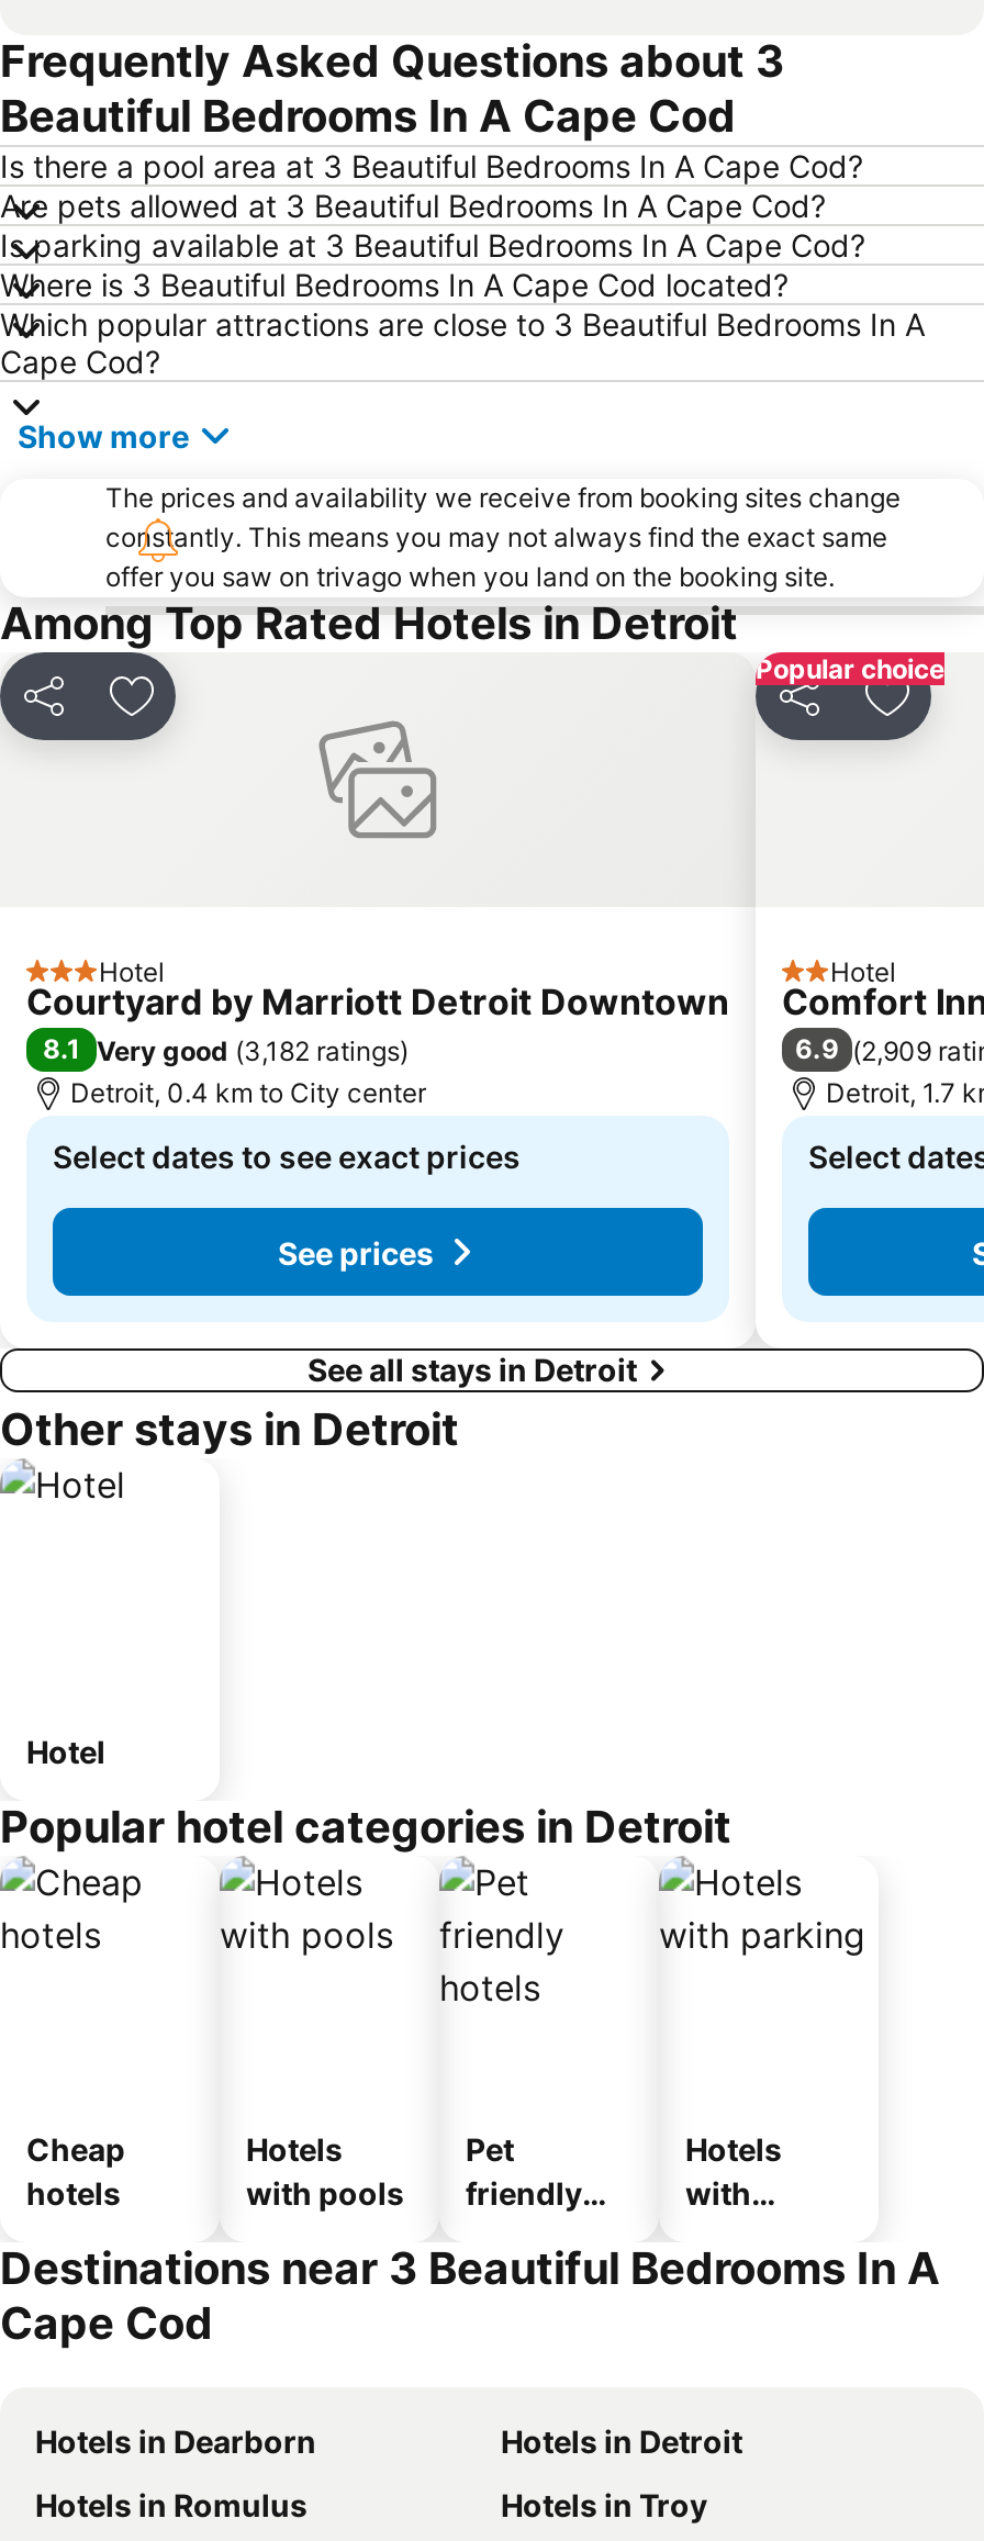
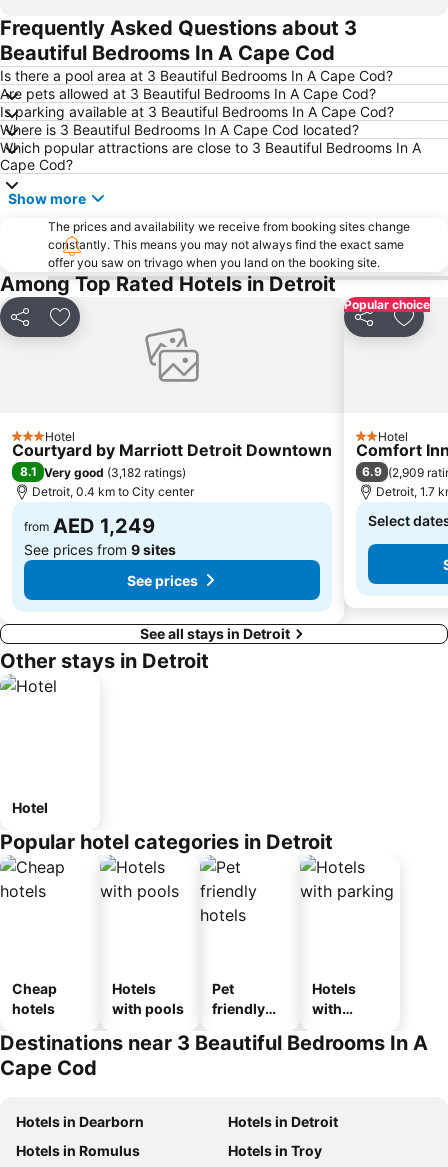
- Select dates to see exact prices
+ from AED 1,249
+ See prices from 9 sites
